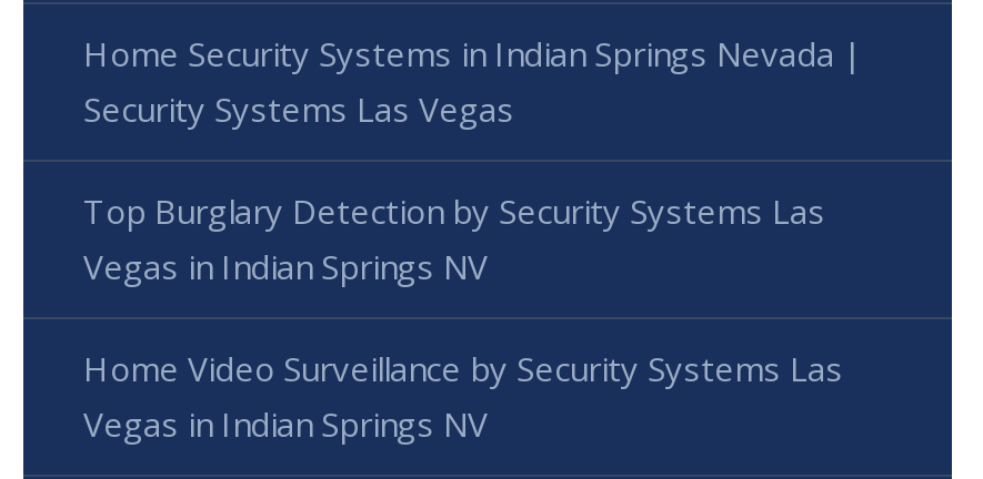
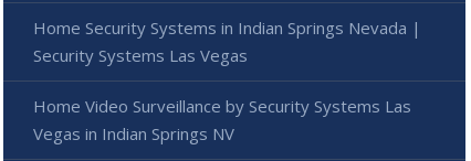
- Top Burglary Detection by Security Systems Las
- Vegas in Indian Springs NV
